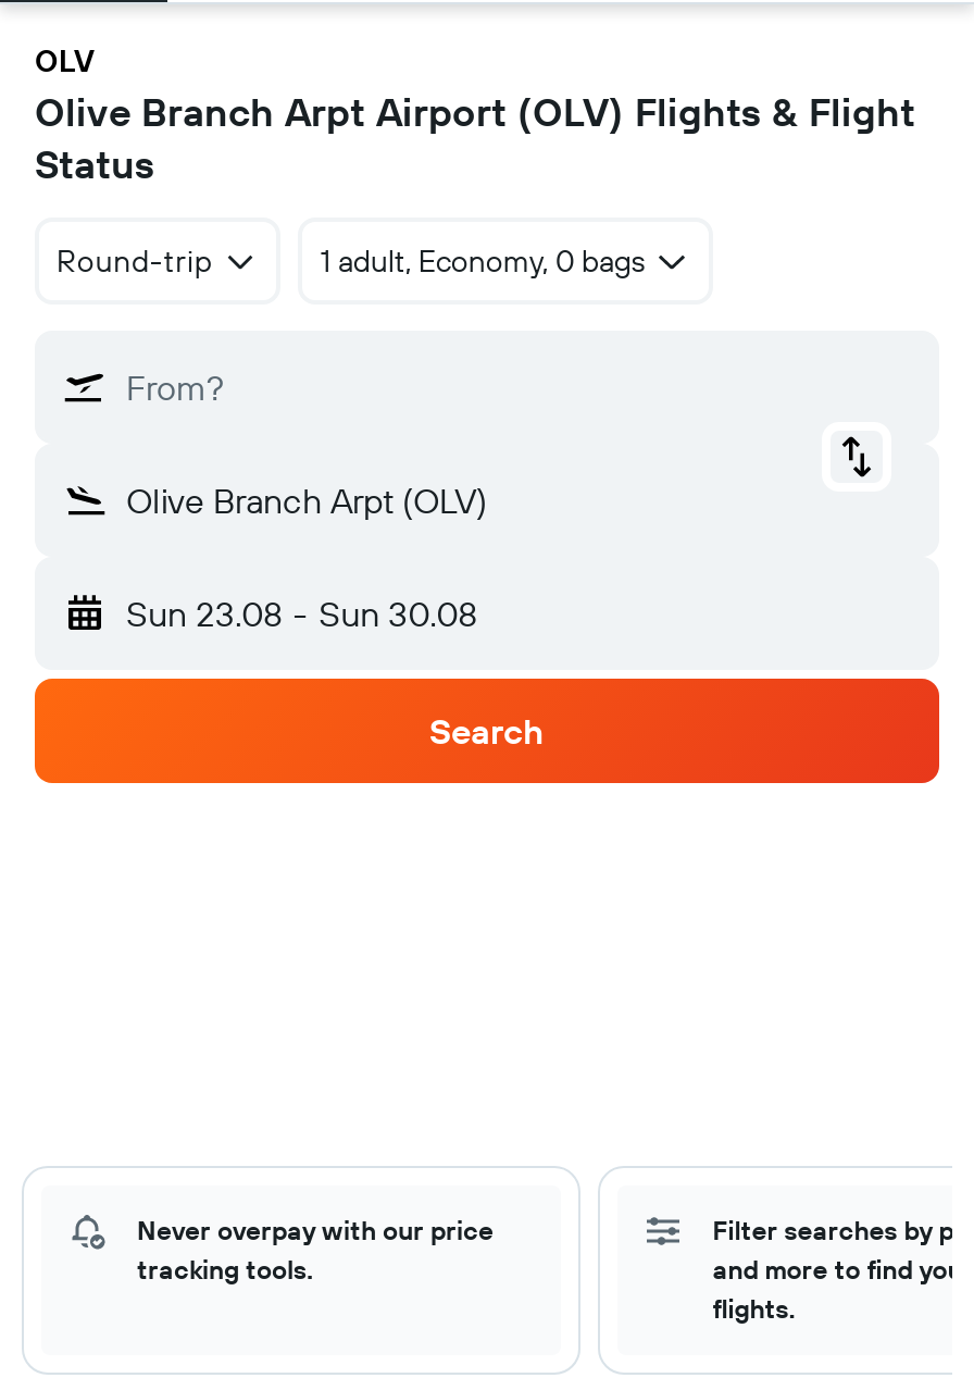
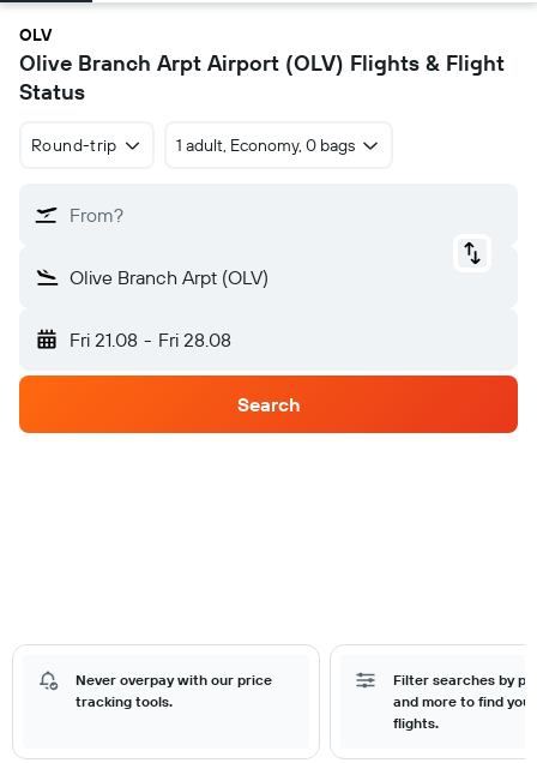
- Sun 23.08 - Sun 30.08
+ Fri 21.08 - Fri 28.08
